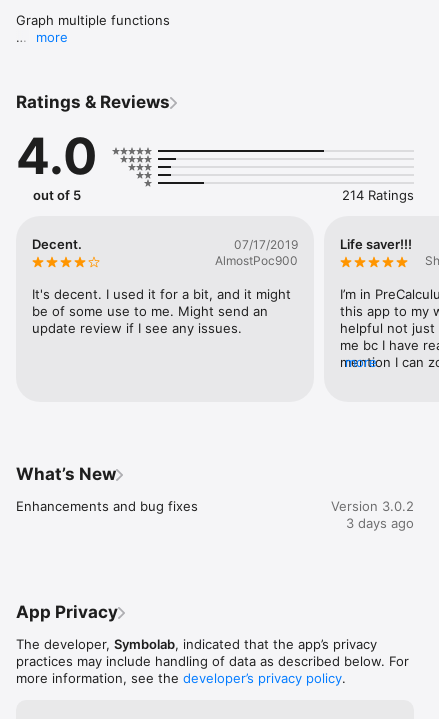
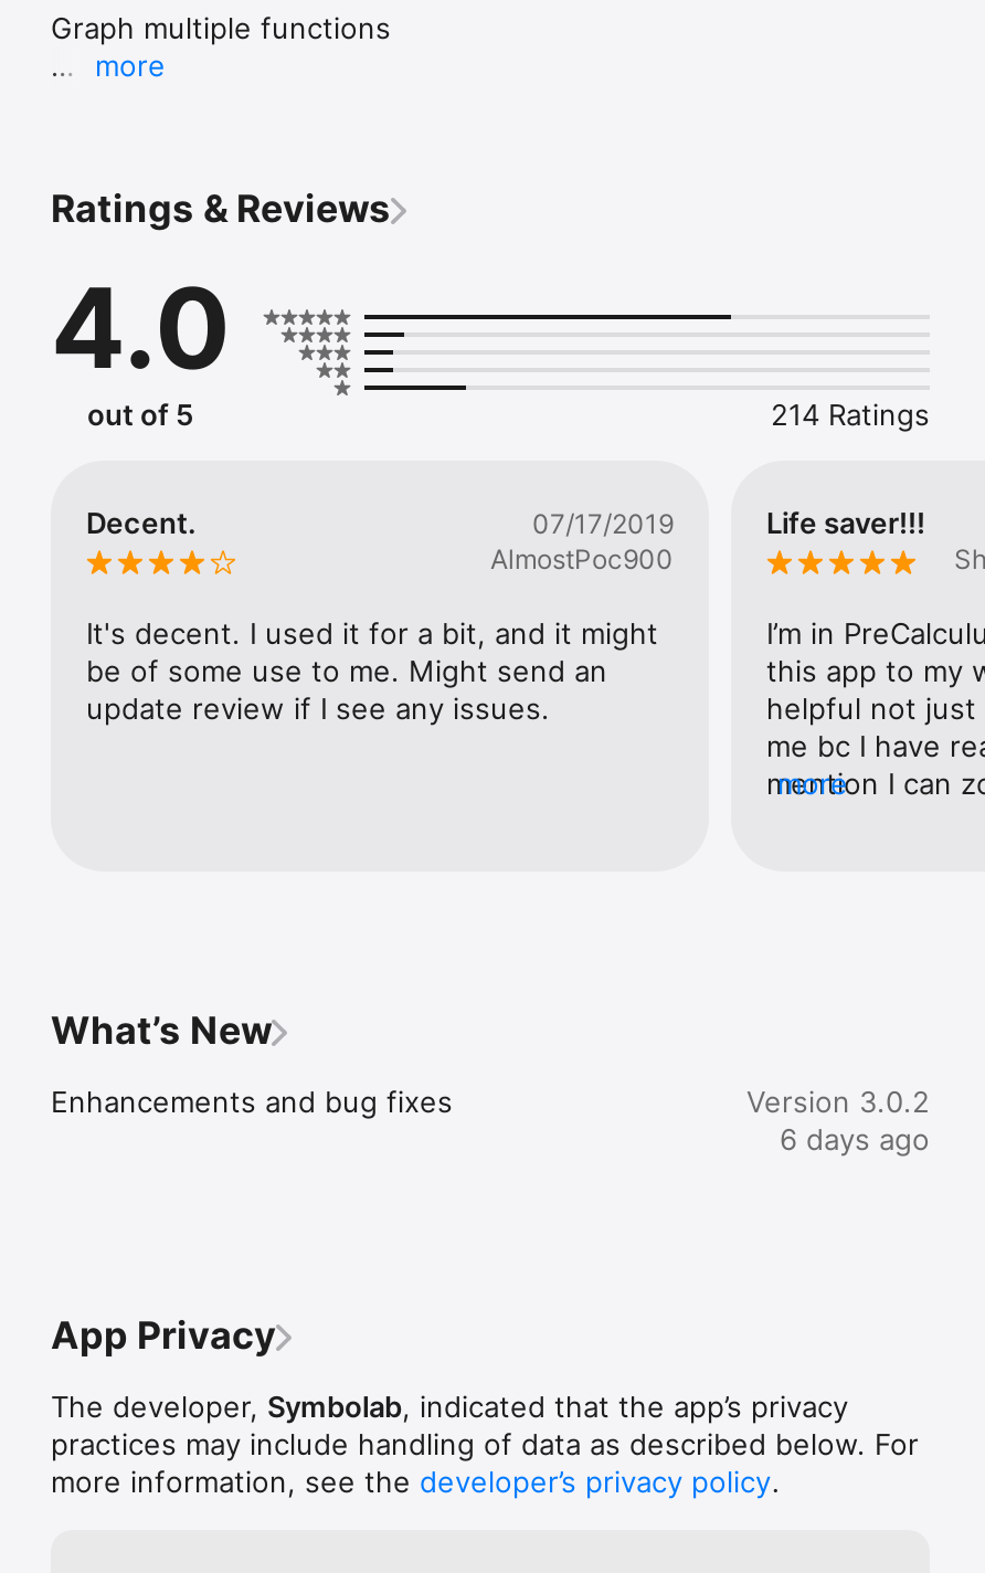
- 3 days ago
+ 6 days ago
